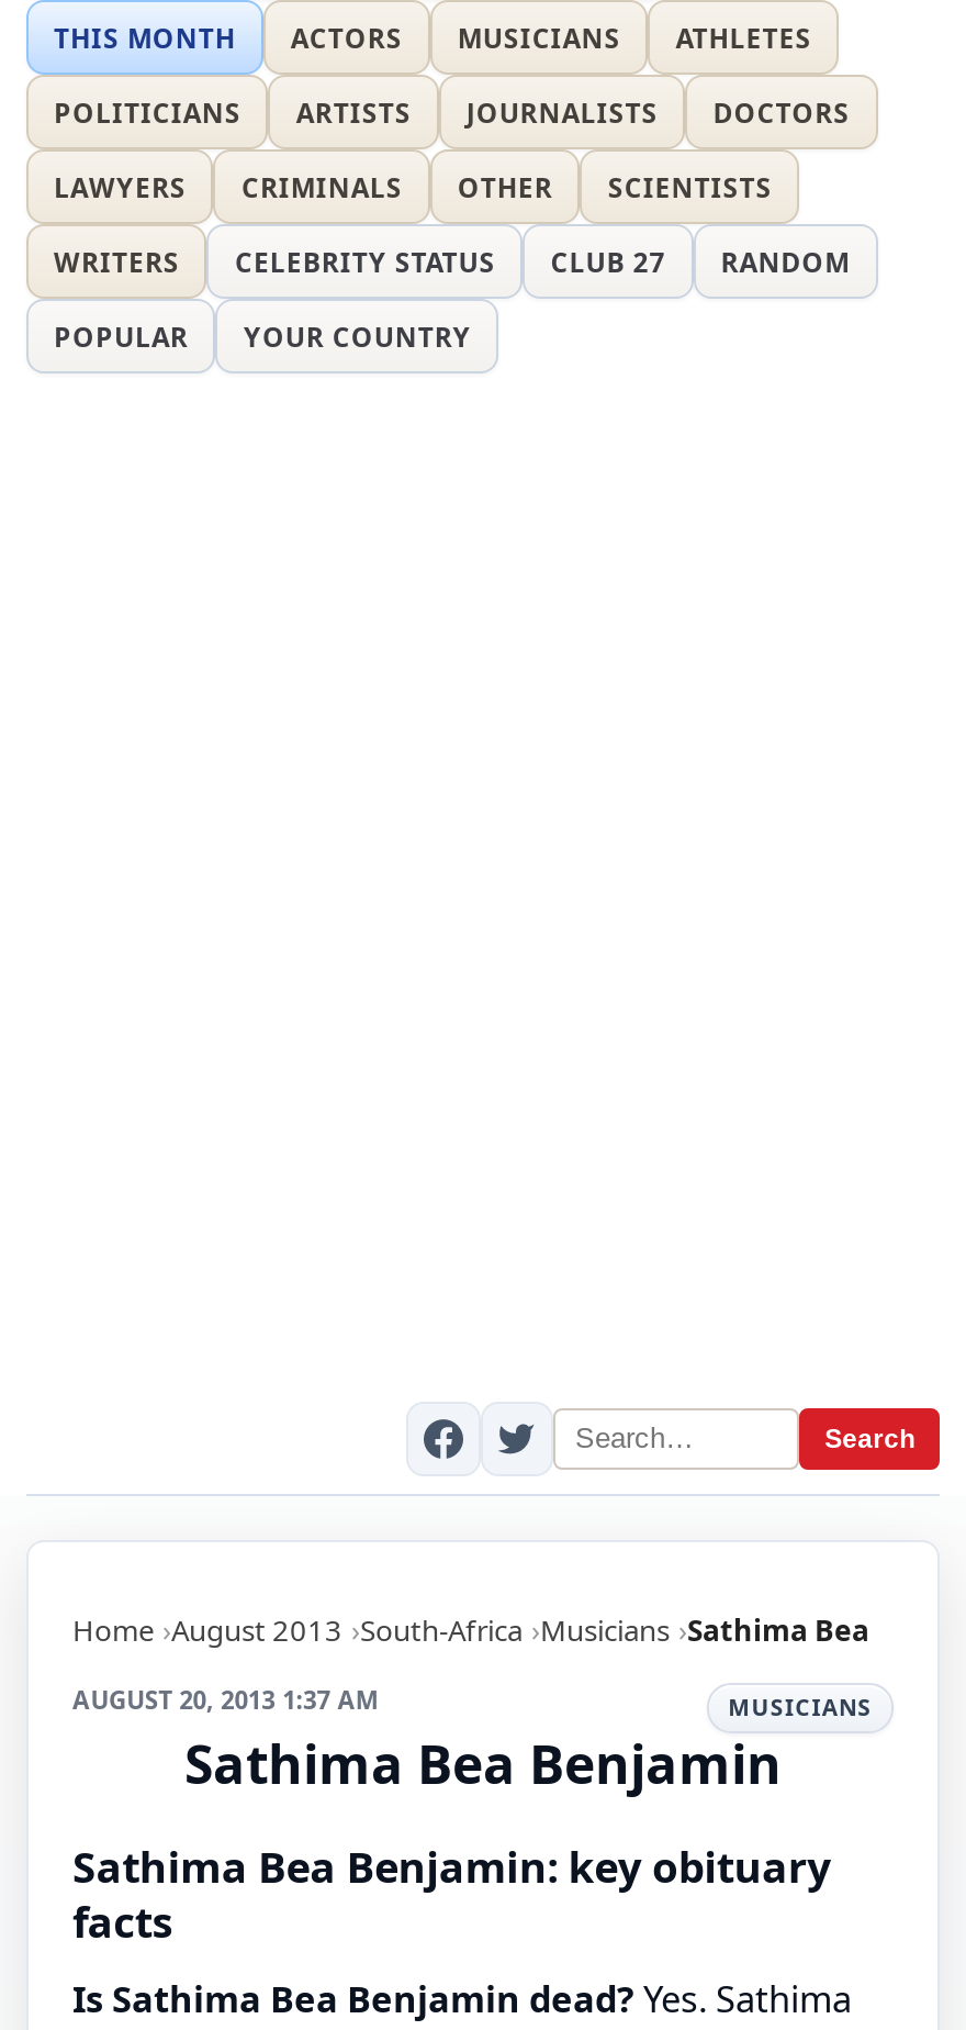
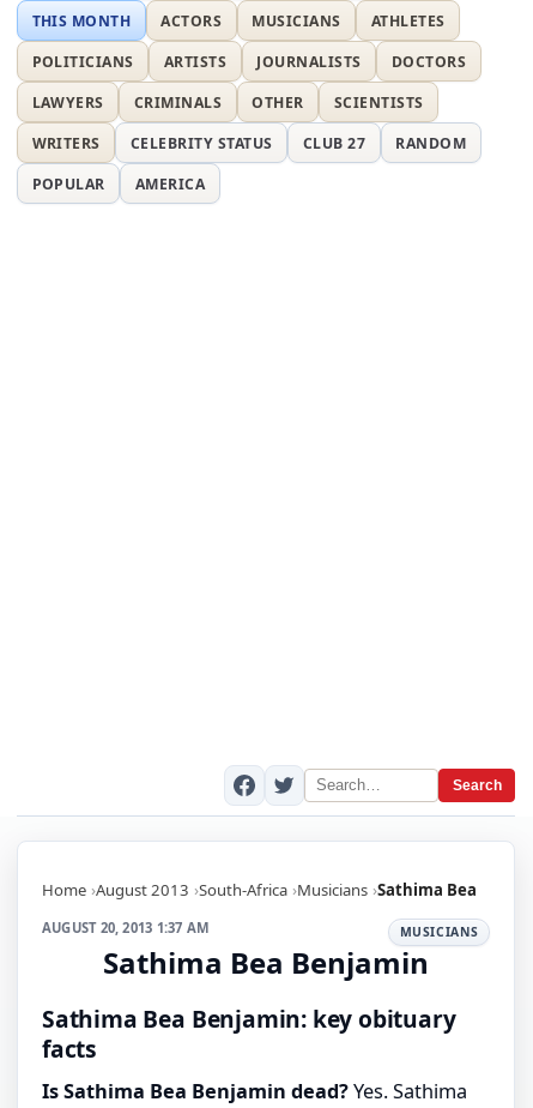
- YOUR COUNTRY
+ AMERICA
